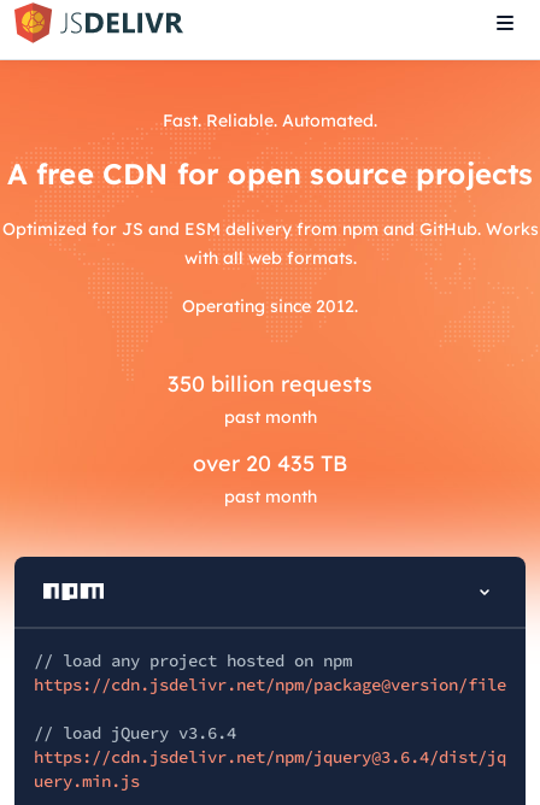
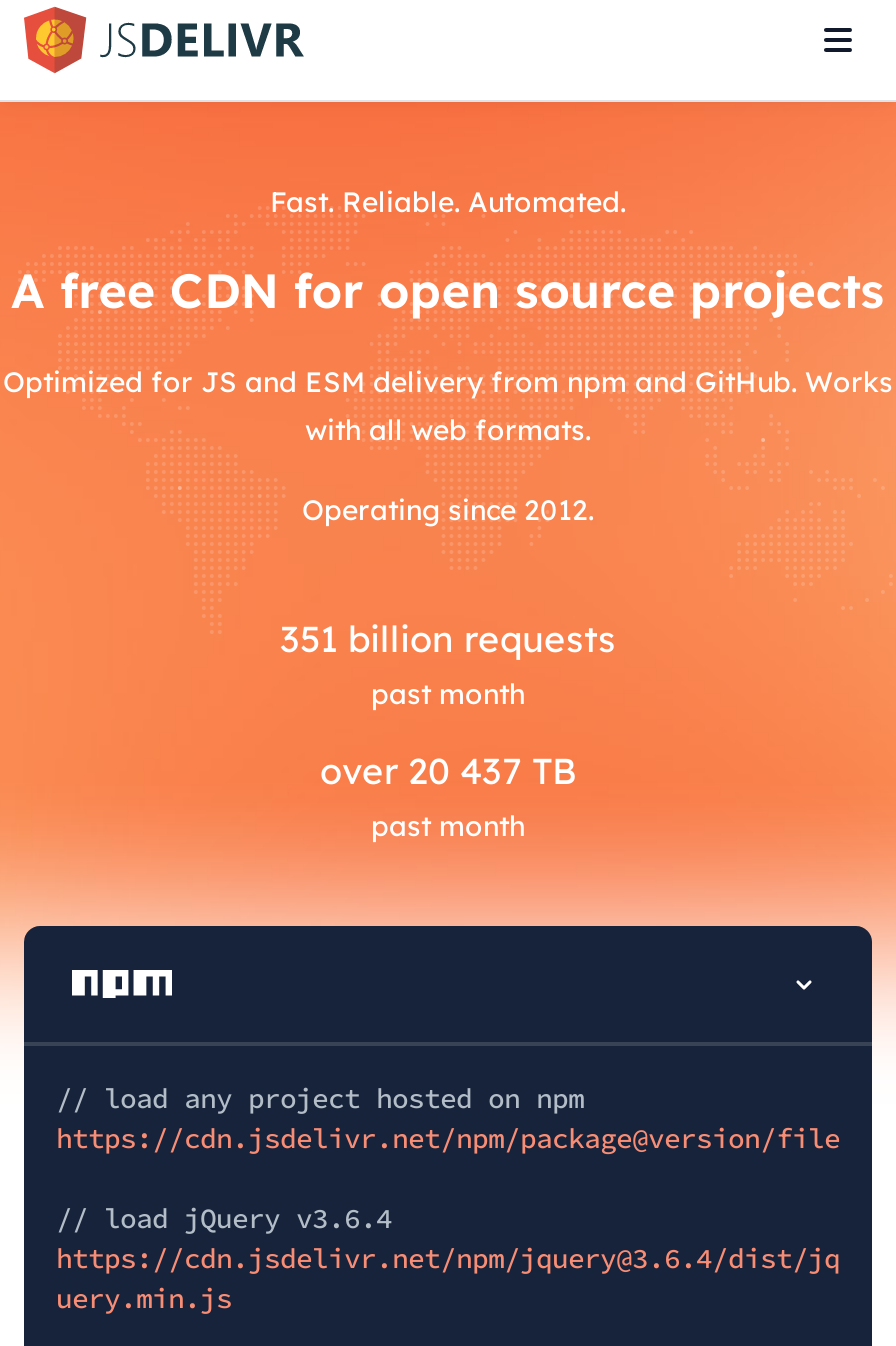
- 350 billion requests
+ 351 billion requests

- over 20 435 TB
+ over 20 437 TB
